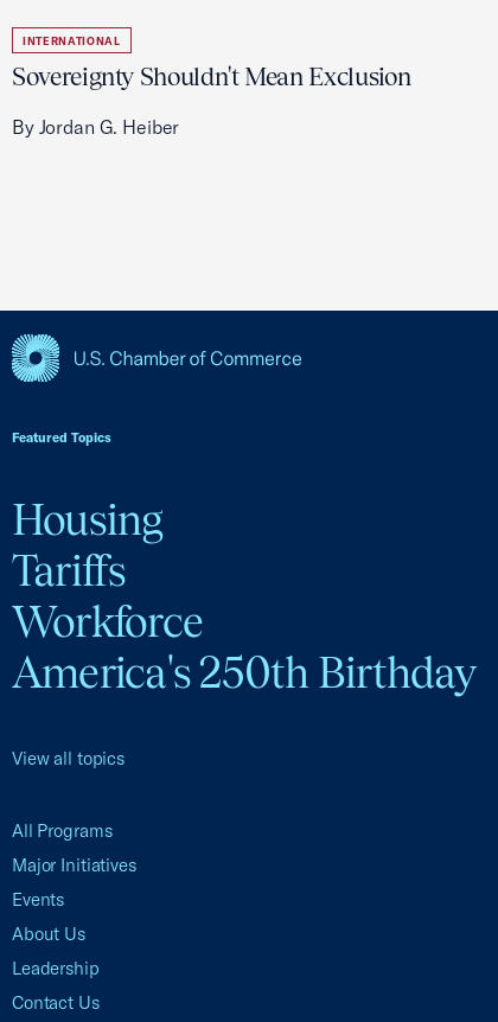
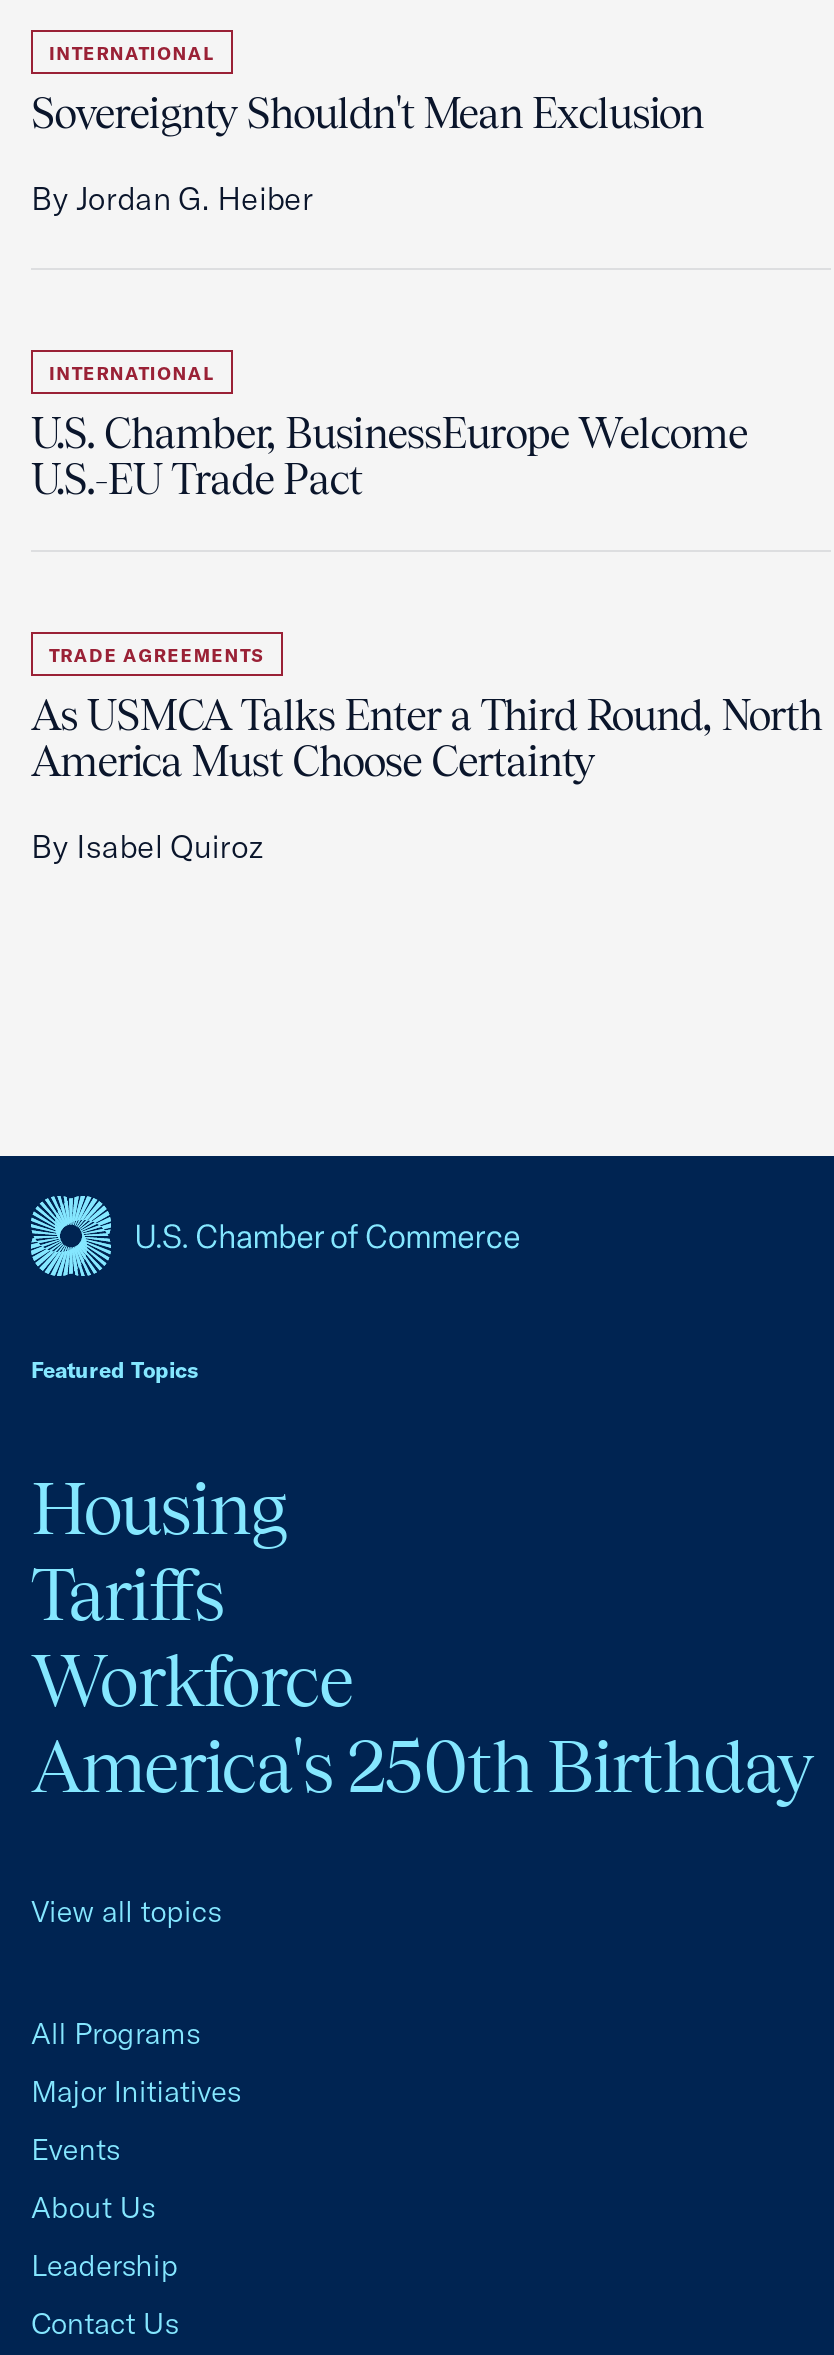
+ INTERNATIONAL
+ U.S. Chamber, BusinessEurope Welcome
+ U.S.-EU Trade Pact

+ TRADE AGREEMENTS
+ As USMCA Talks Enter a Third Round, North
+ America Must Choose Certainty
+ By Isabel Quiroz
